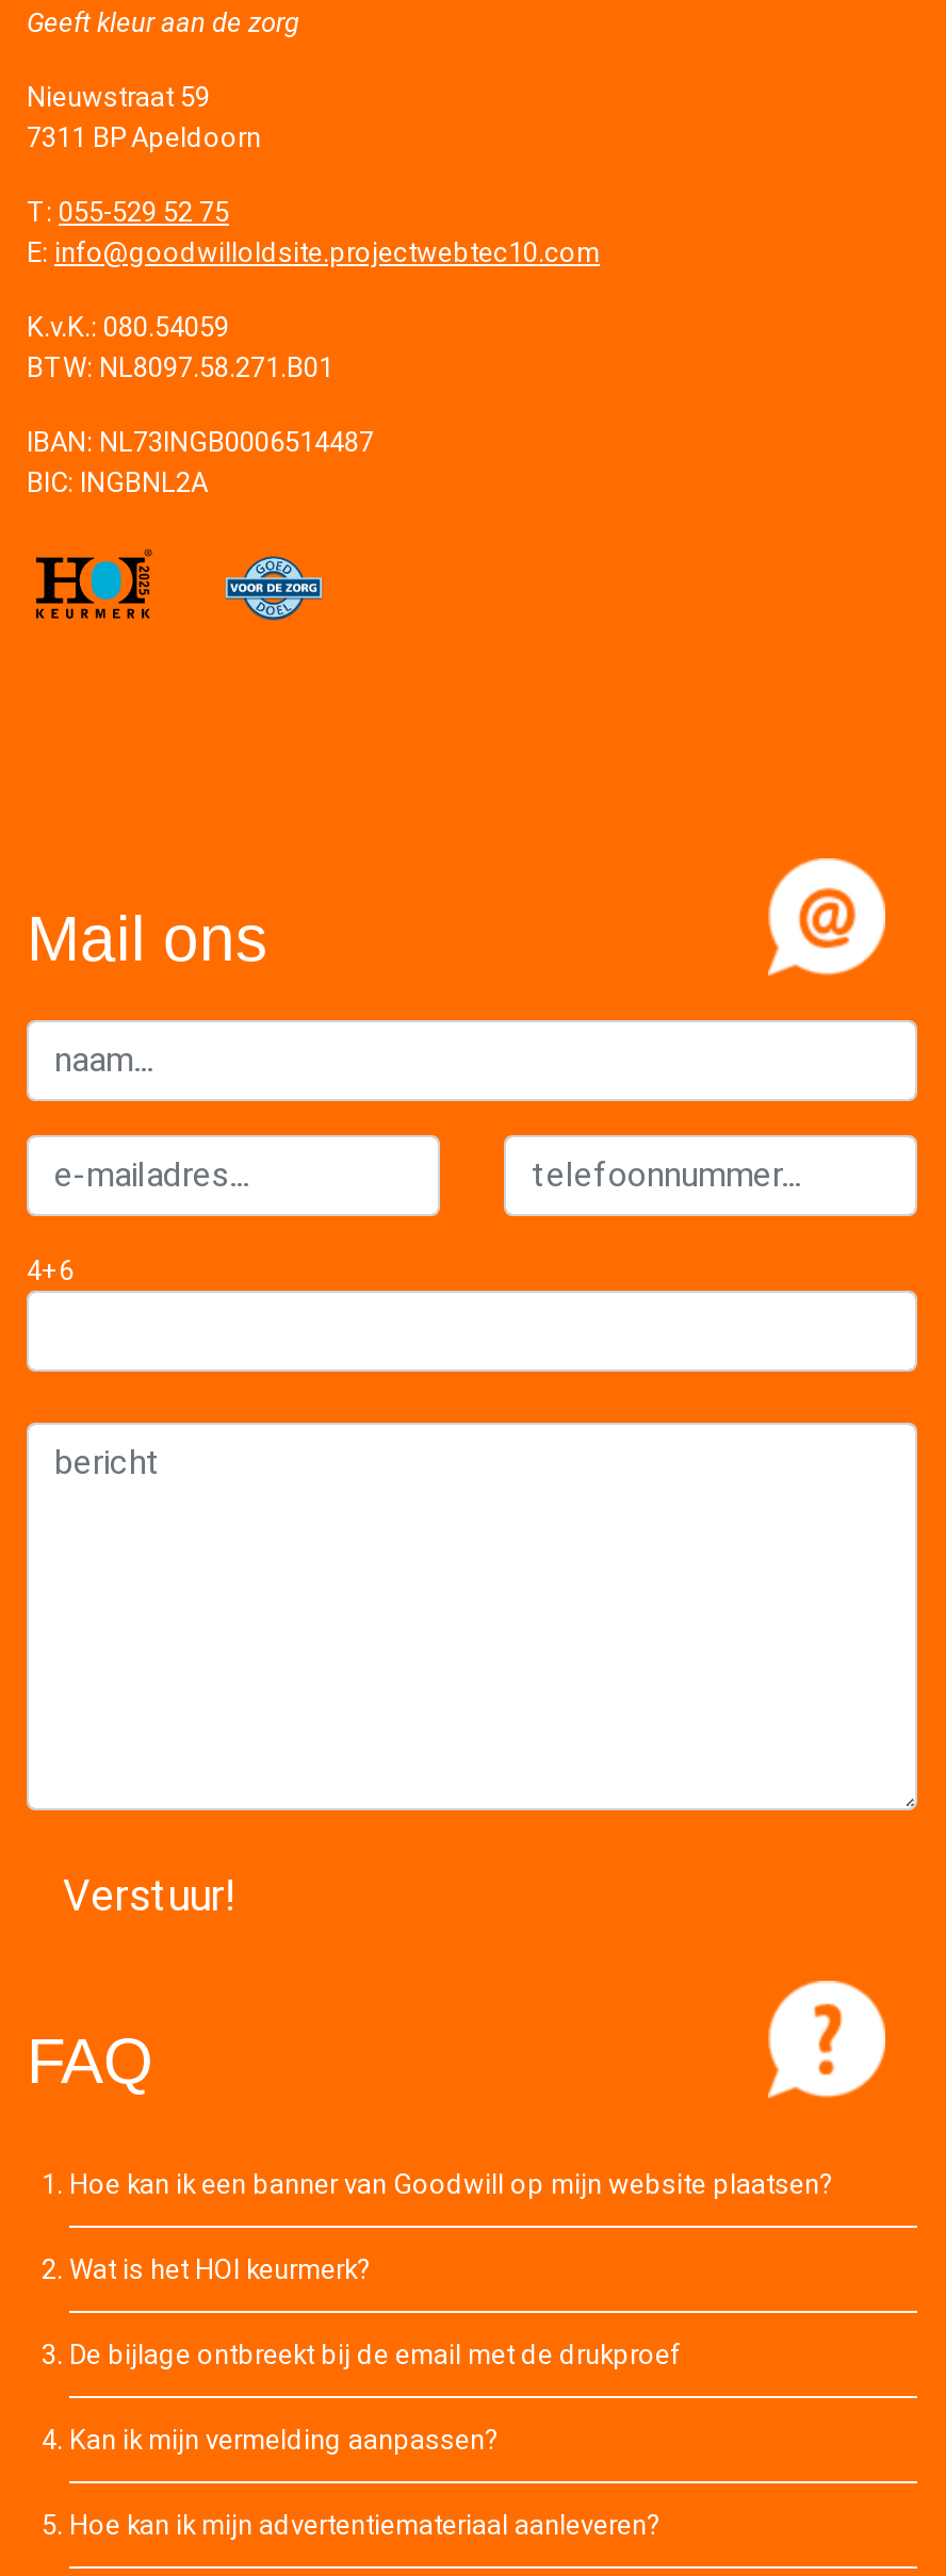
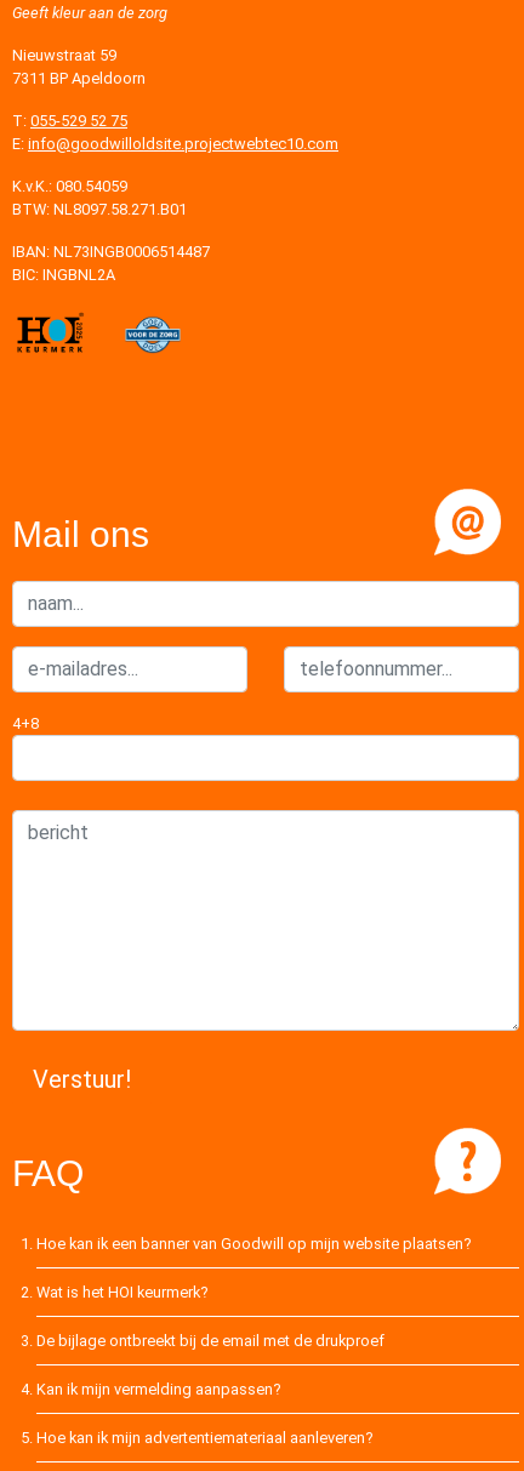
- 4+6
+ 4+8
